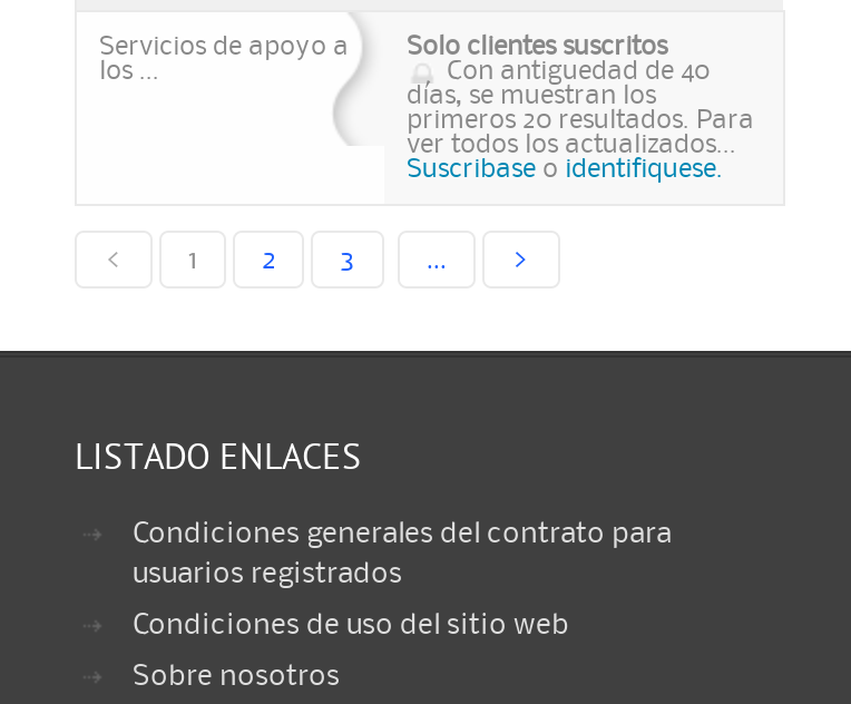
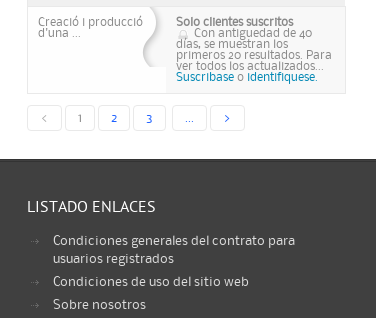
- Servicios de apoyo a
- los ...
+ Creació i producció
+ d'una ...
